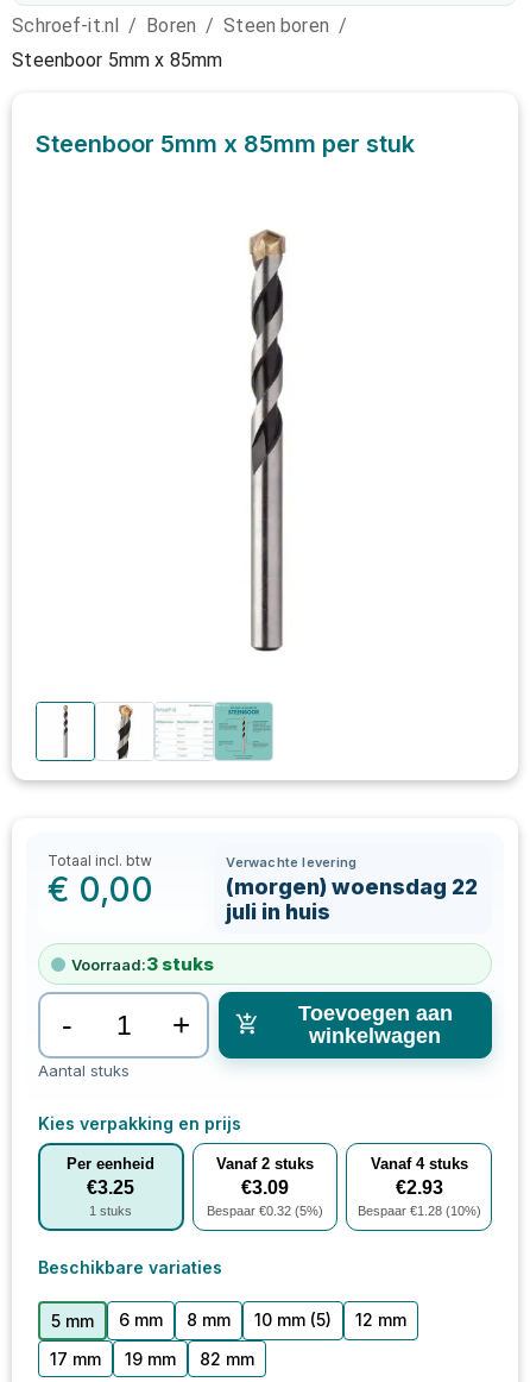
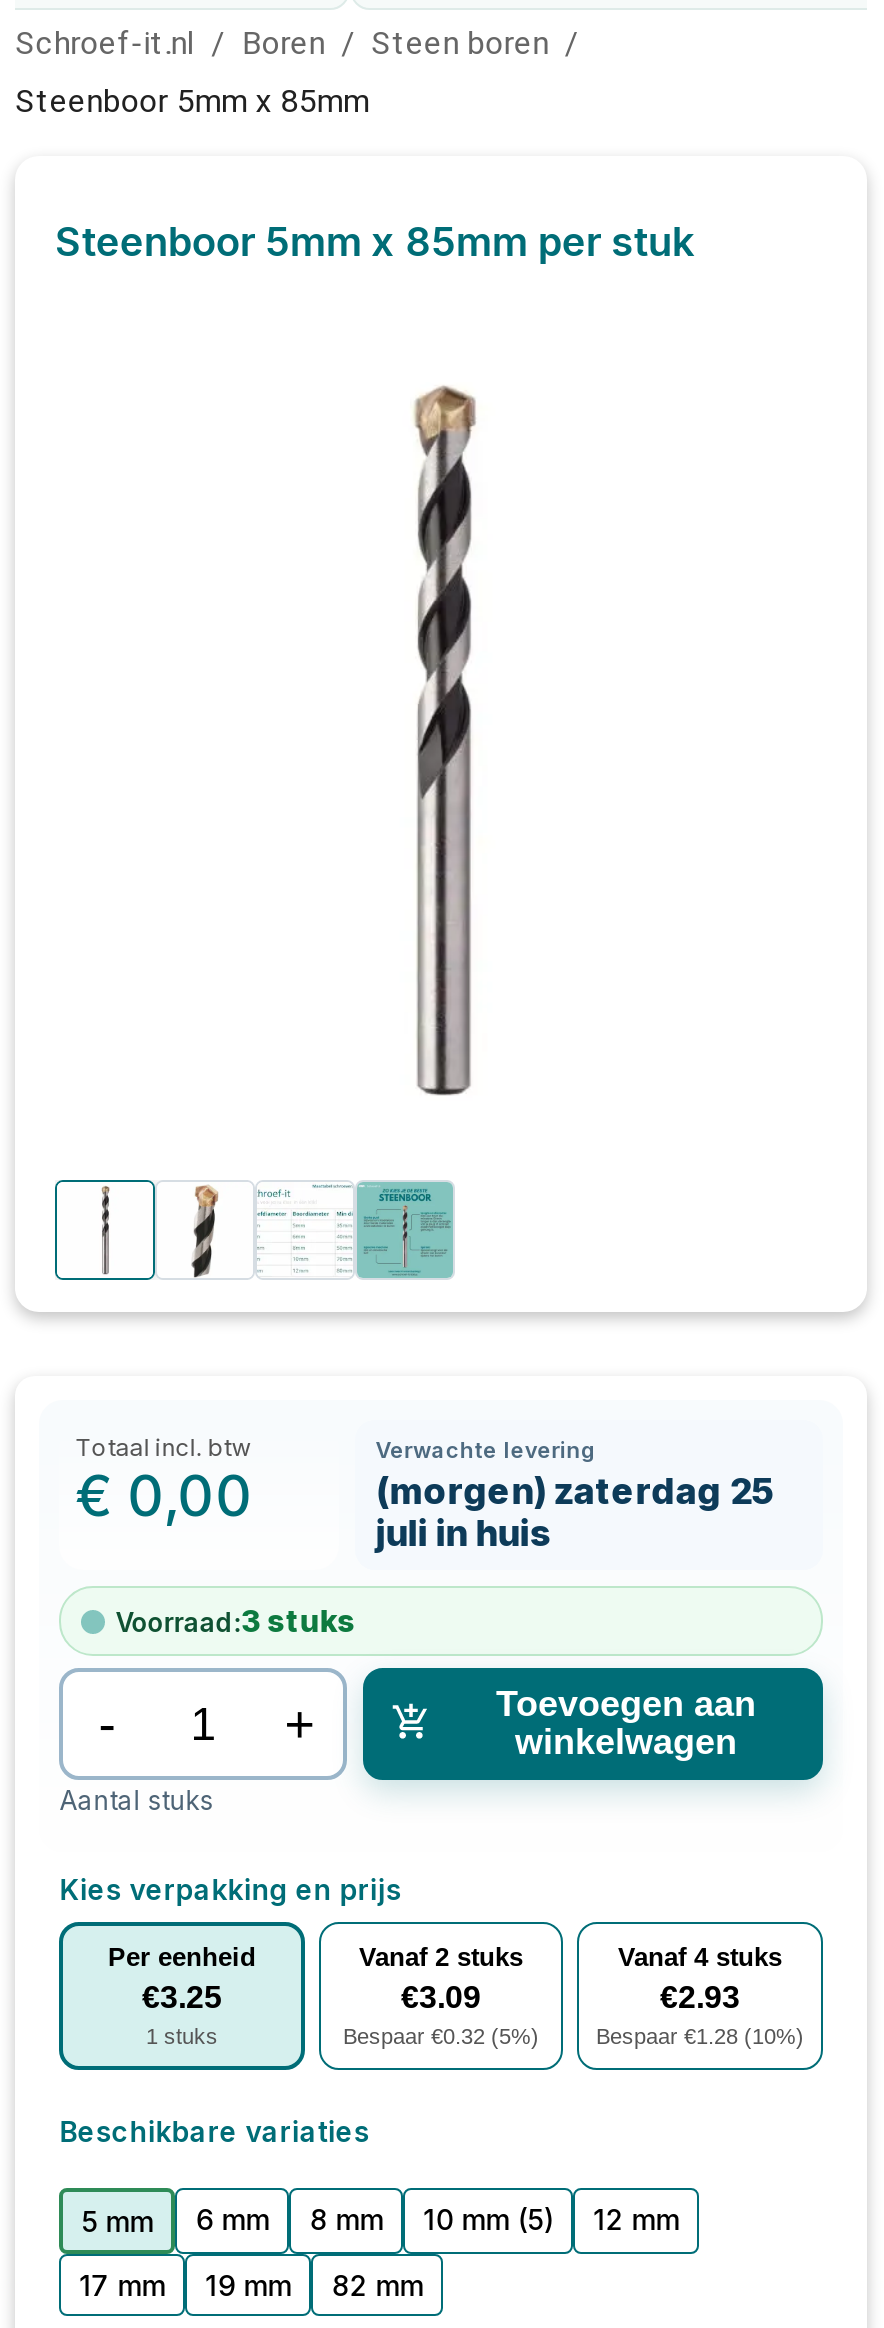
- (morgen) woensdag 22
+ (morgen) zaterdag 25
